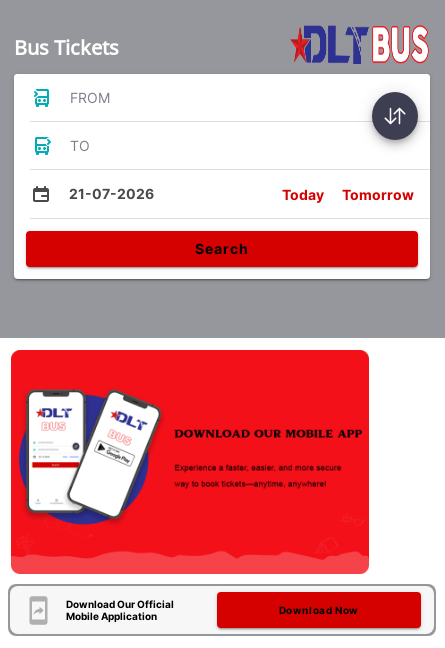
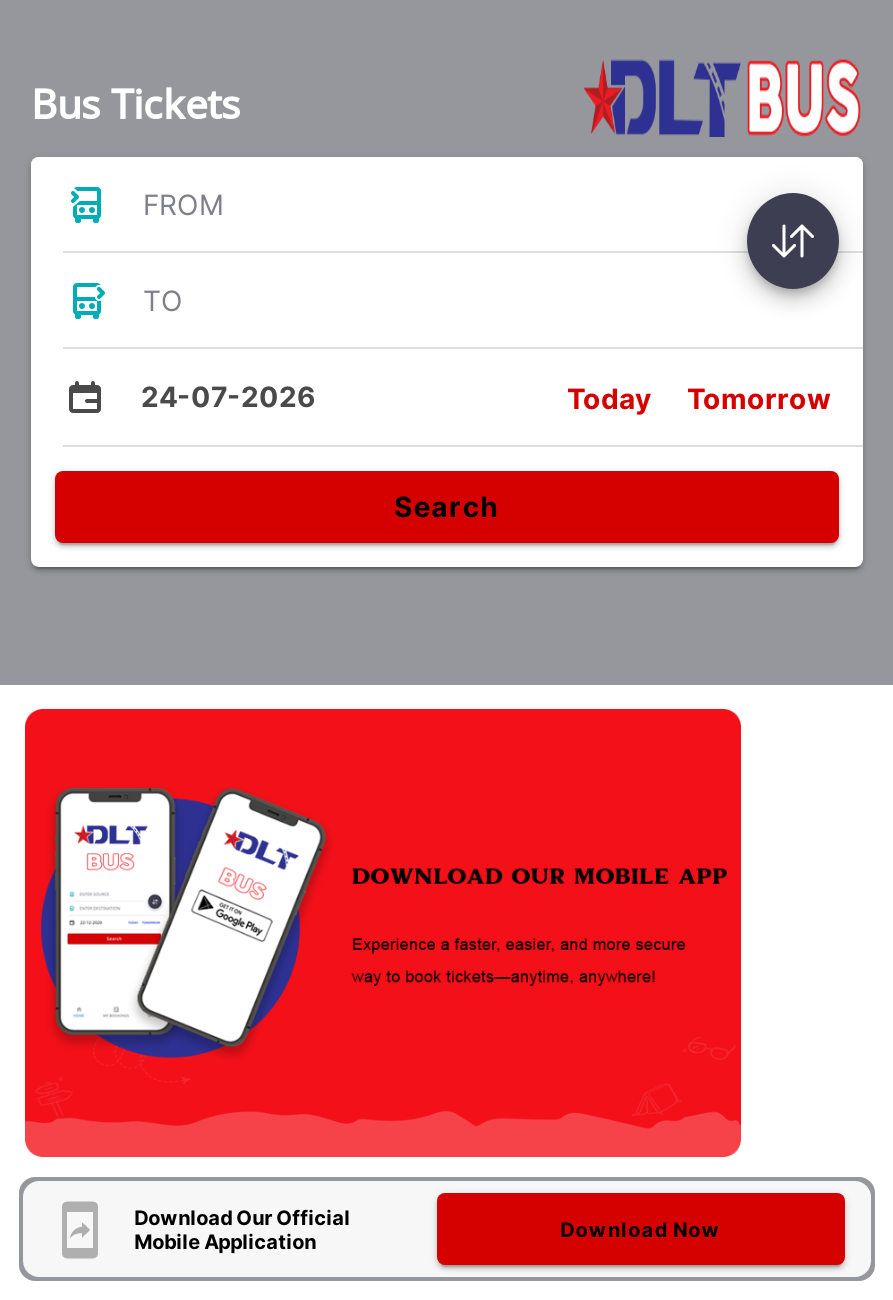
- 21-07-2026
+ 24-07-2026
